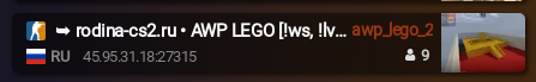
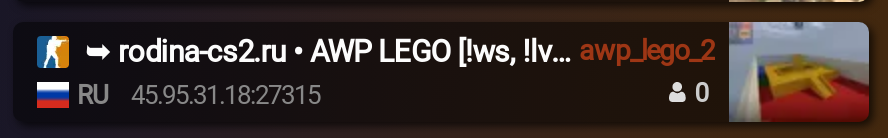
- 9
+ 0
